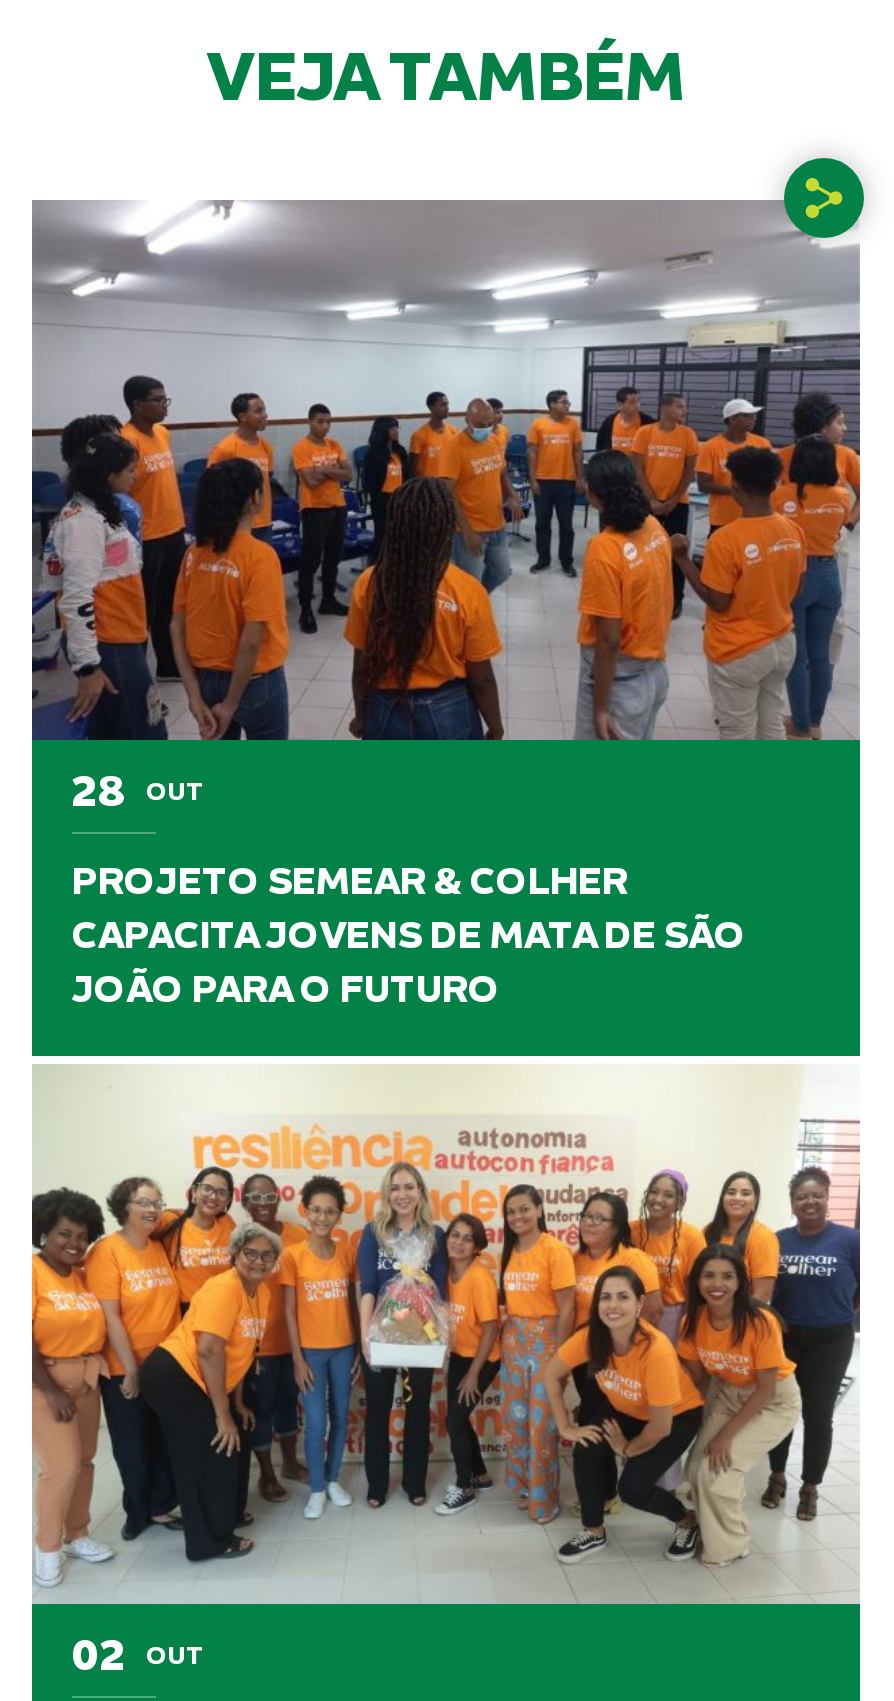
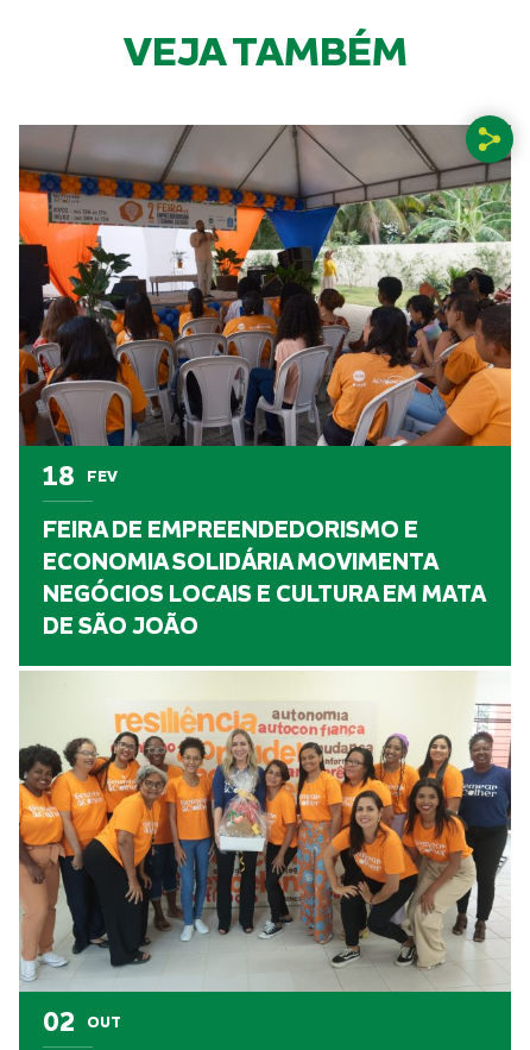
- [image]
- 28
- OUT
+ [image]
+ 18
+ FEV

- PROJETO SEMEAR & COLHER
- CAPACITA JOVENS DE MATA DE SÃO
- JOÃO PARA O FUTURO
+ FEIRA DE EMPREENDEDORISMO E
+ ECONOMIA SOLIDÁRIA MOVIMENTA
+ NEGÓCIOS LOCAIS E CULTURA EM MATA
+ DE SÃO JOÃO
